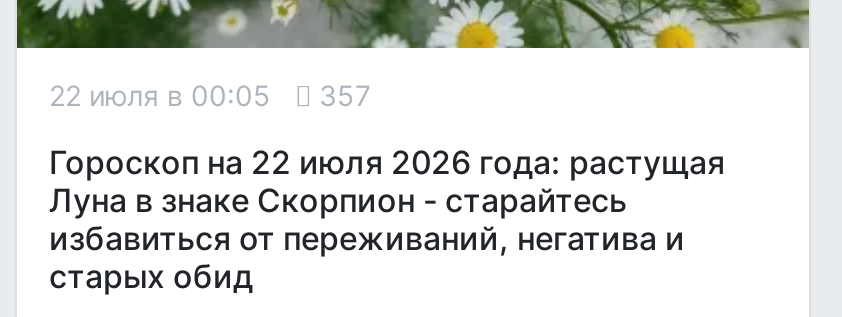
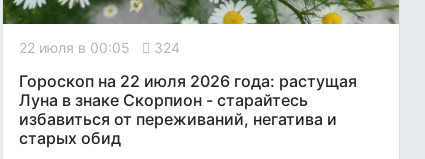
- 22 июля в 00:05 357
+ 22 июля в 00:05 324
